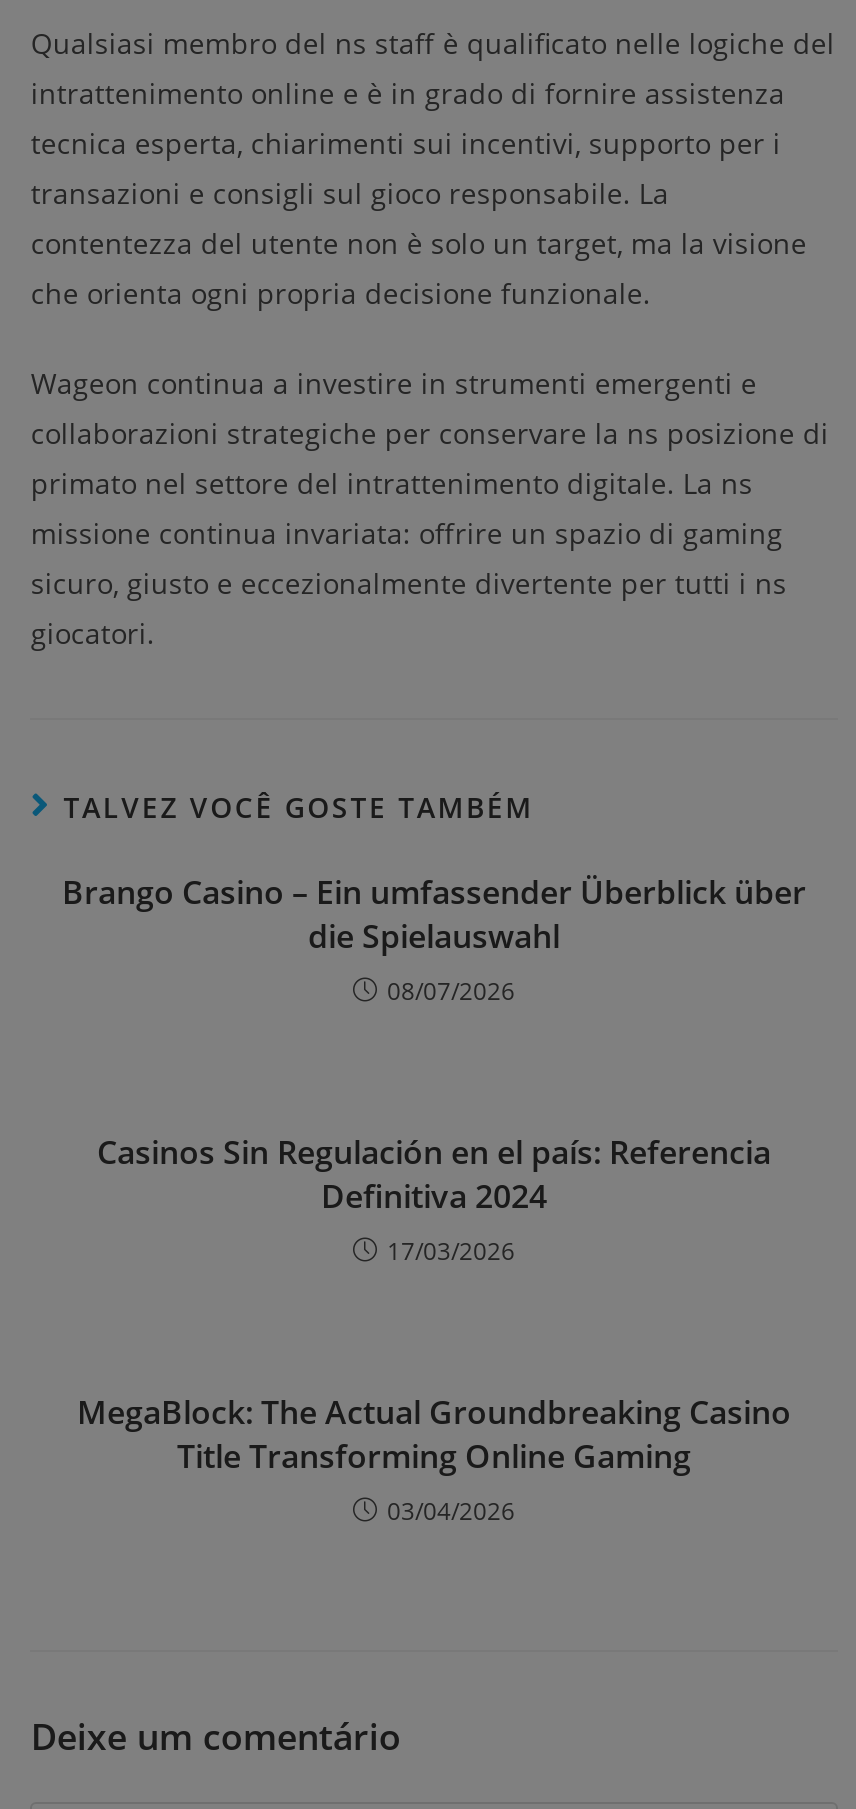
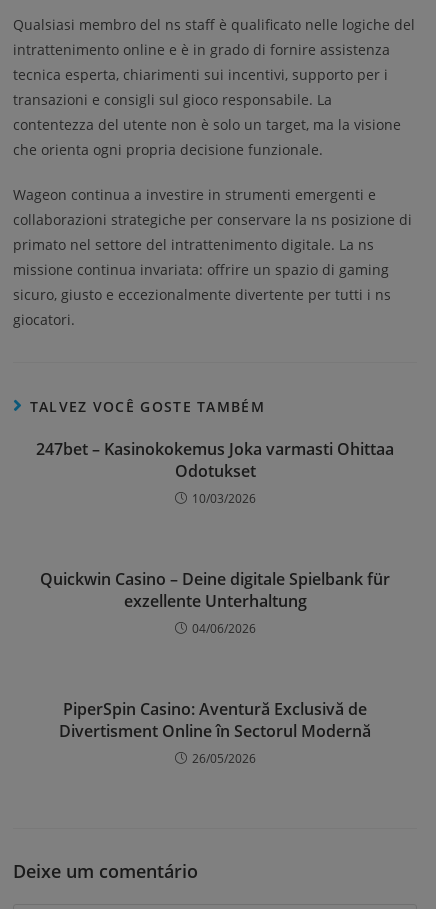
- Brango Casino – Ein umfassender Überblick über
- die Spielauswahl
- 08/07/2026
+ 247bet – Kasinokokemus Joka varmasti Ohittaa
+ Odotukset
+ 10/03/2026

- Casinos Sin Regulación en el país: Referencia
- Definitiva 2024
- 17/03/2026
+ Quickwin Casino – Deine digitale Spielbank für
+ exzellente Unterhaltung
+ 04/06/2026

- MegaBlock: The Actual Groundbreaking Casino
- Title Transforming Online Gaming
- 03/04/2026
+ PiperSpin Casino: Aventură Exclusivă de
+ Divertisment Online în Sectorul Modernă
+ 26/05/2026
